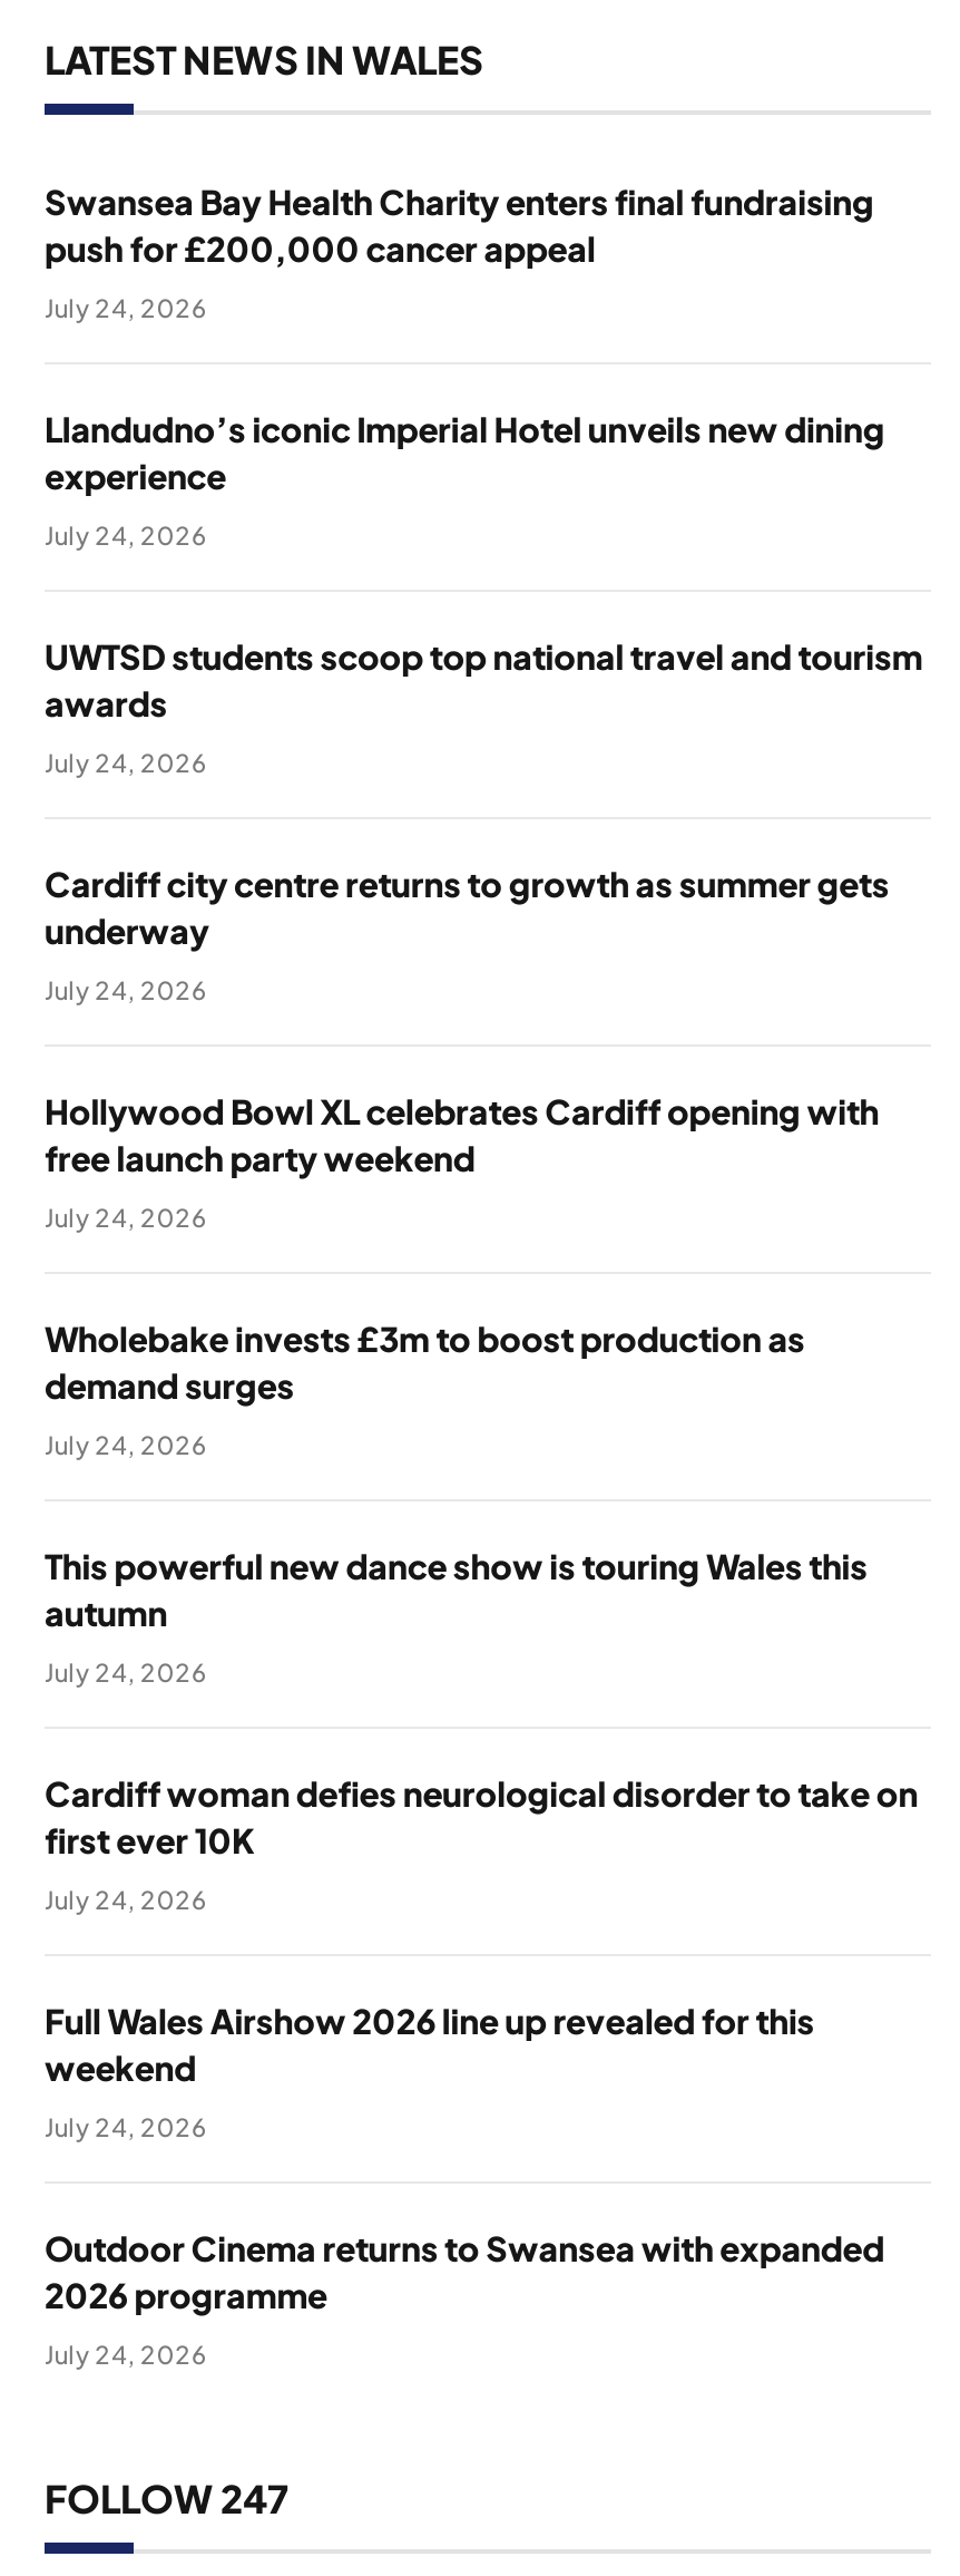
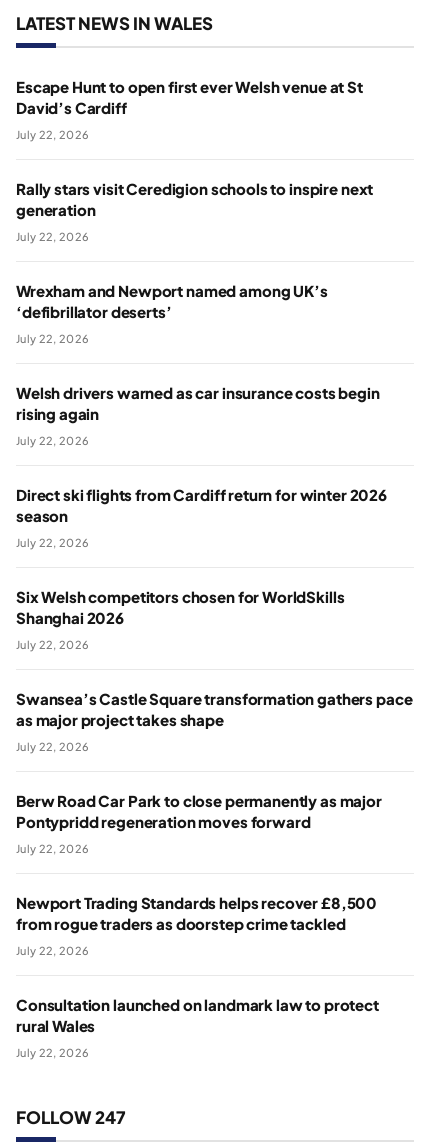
- Swansea Bay Health Charity enters final fundraising
- push for £200,000 cancer appeal
+ Escape Hunt to open first ever Welsh venue at St
+ David’s Cardiff

- July 24, 2026
+ July 22, 2026

- Llandudno’s iconic Imperial Hotel unveils new dining
- experience
+ Rally stars visit Ceredigion schools to inspire next
+ generation

- July 24, 2026
+ July 22, 2026

- UWTSD students scoop top national travel and tourism
- awards
+ Wrexham and Newport named among UK’s
+ ‘defibrillator deserts’

- July 24, 2026
+ July 22, 2026

- Cardiff city centre returns to growth as summer gets
- underway
+ Welsh drivers warned as car insurance costs begin
+ rising again

- July 24, 2026
+ July 22, 2026

- Hollywood Bowl XL celebrates Cardiff opening with
- free launch party weekend
+ Direct ski flights from Cardiff return for winter 2026
+ season

- July 24, 2026
+ July 22, 2026

- Wholebake invests £3m to boost production as
- demand surges
+ Six Welsh competitors chosen for WorldSkills
+ Shanghai 2026

- July 24, 2026
+ July 22, 2026

- This powerful new dance show is touring Wales this
- autumn
+ Swansea’s Castle Square transformation gathers pace
+ as major project takes shape

- July 24, 2026
+ July 22, 2026

- Cardiff woman defies neurological disorder to take on
- first ever 10K
+ Berw Road Car Park to close permanently as major
+ Pontypridd regeneration moves forward

- July 24, 2026
+ July 22, 2026

- Full Wales Airshow 2026 line up revealed for this
- weekend
+ Newport Trading Standards helps recover £8,500
+ from rogue traders as doorstep crime tackled

- July 24, 2026
+ July 22, 2026

- Outdoor Cinema returns to Swansea with expanded
- 2026 programme
+ Consultation launched on landmark law to protect
+ rural Wales

- July 24, 2026
+ July 22, 2026
